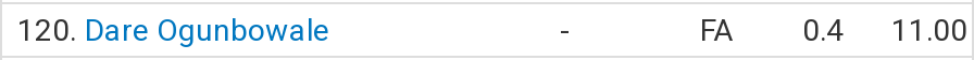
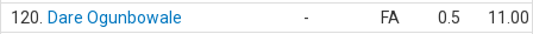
- FA 0.4 11.00
+ FA 0.5 11.00
